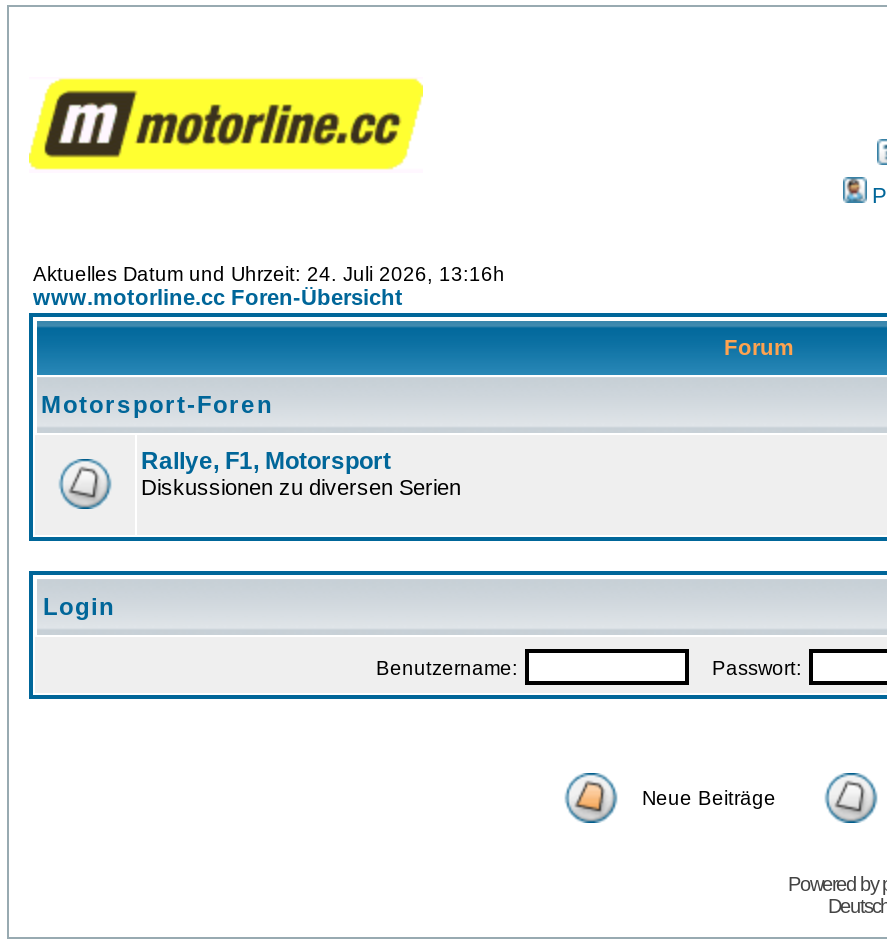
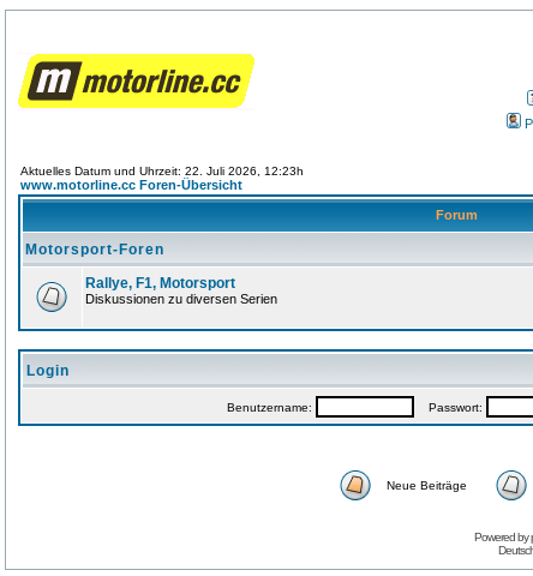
- Aktuelles Datum und Uhrzeit: 24. Juli 2026, 13:16h
+ Aktuelles Datum und Uhrzeit: 22. Juli 2026, 12:23h
